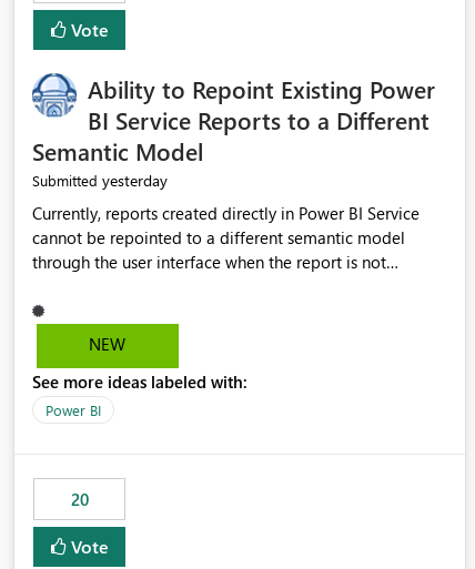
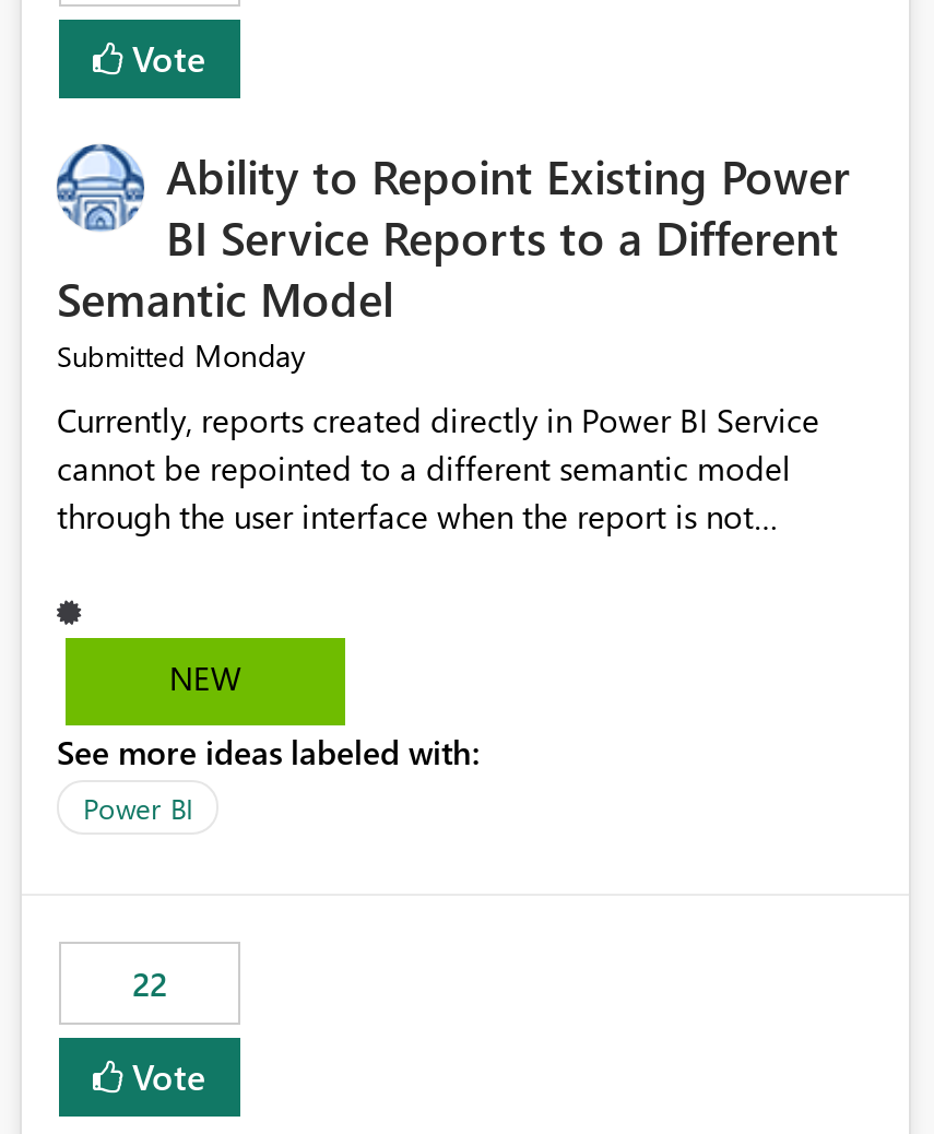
- Submitted yesterday
+ Submitted Monday

- 20
+ 22
